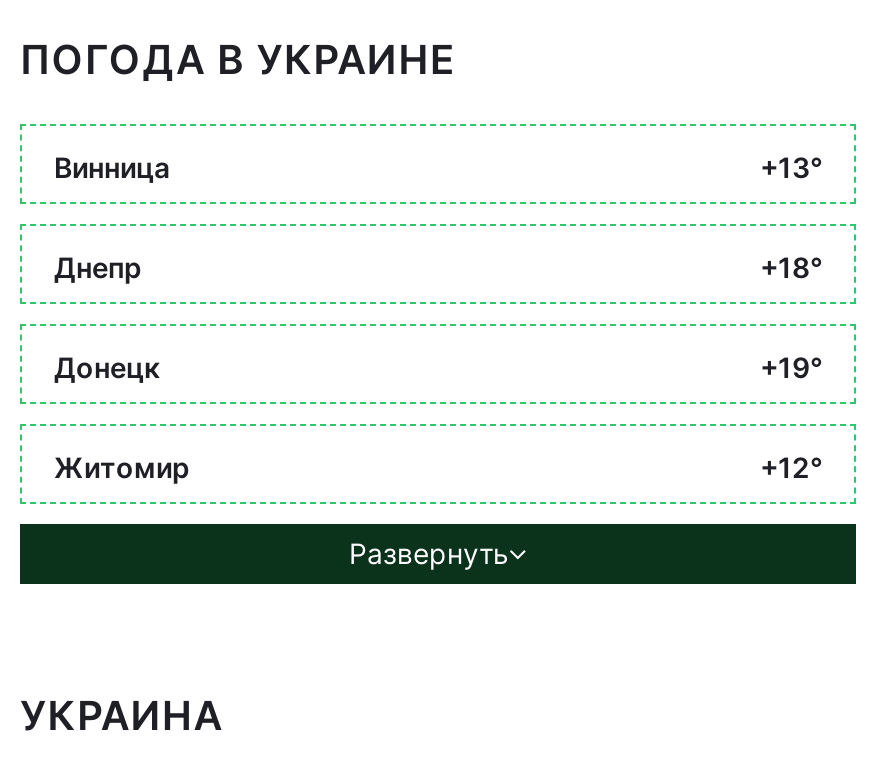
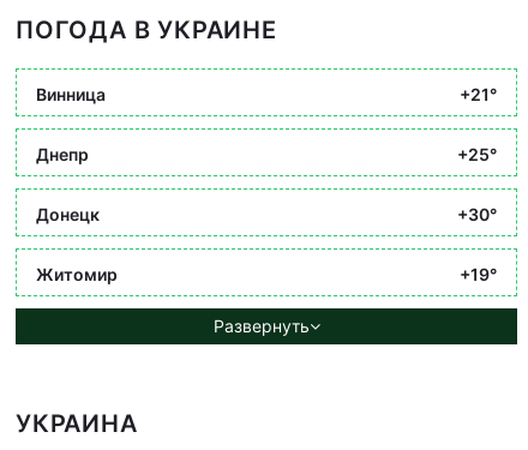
- +13°
+ +21°

- +18°
+ +25°

- +19°
+ +30°

- +12°
+ +19°
